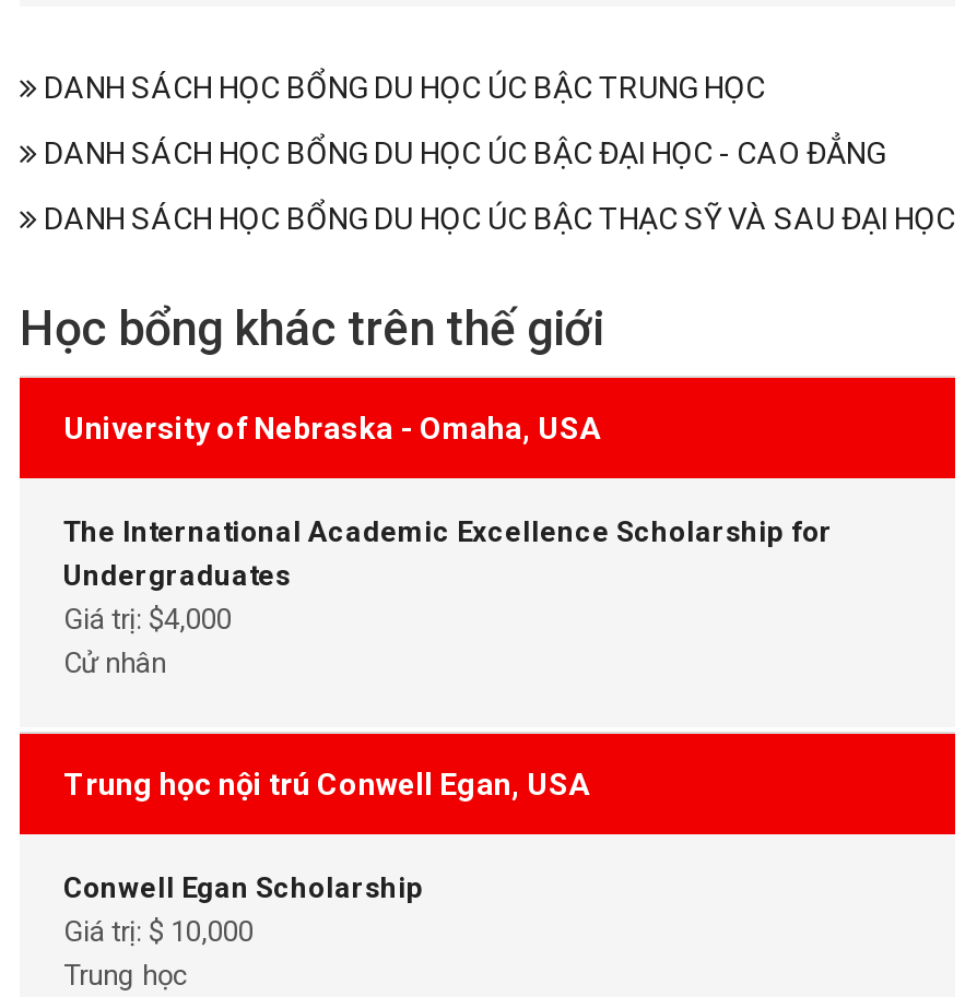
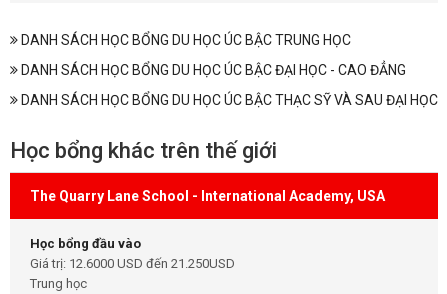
- University of Nebraska - Omaha, USA
- The International Academic Excellence Scholarship for
- Undergraduates
- Giá trị: $4,000
- Cử nhân
- Trung học nội trú Conwell Egan, USA
- Conwell Egan Scholarship
- Giá trị: $ 10,000
+ The Quarry Lane School - International Academy, USA
+ Học bổng đầu vào
+ Giá trị: 12.6000 USD đến 21.250USD
